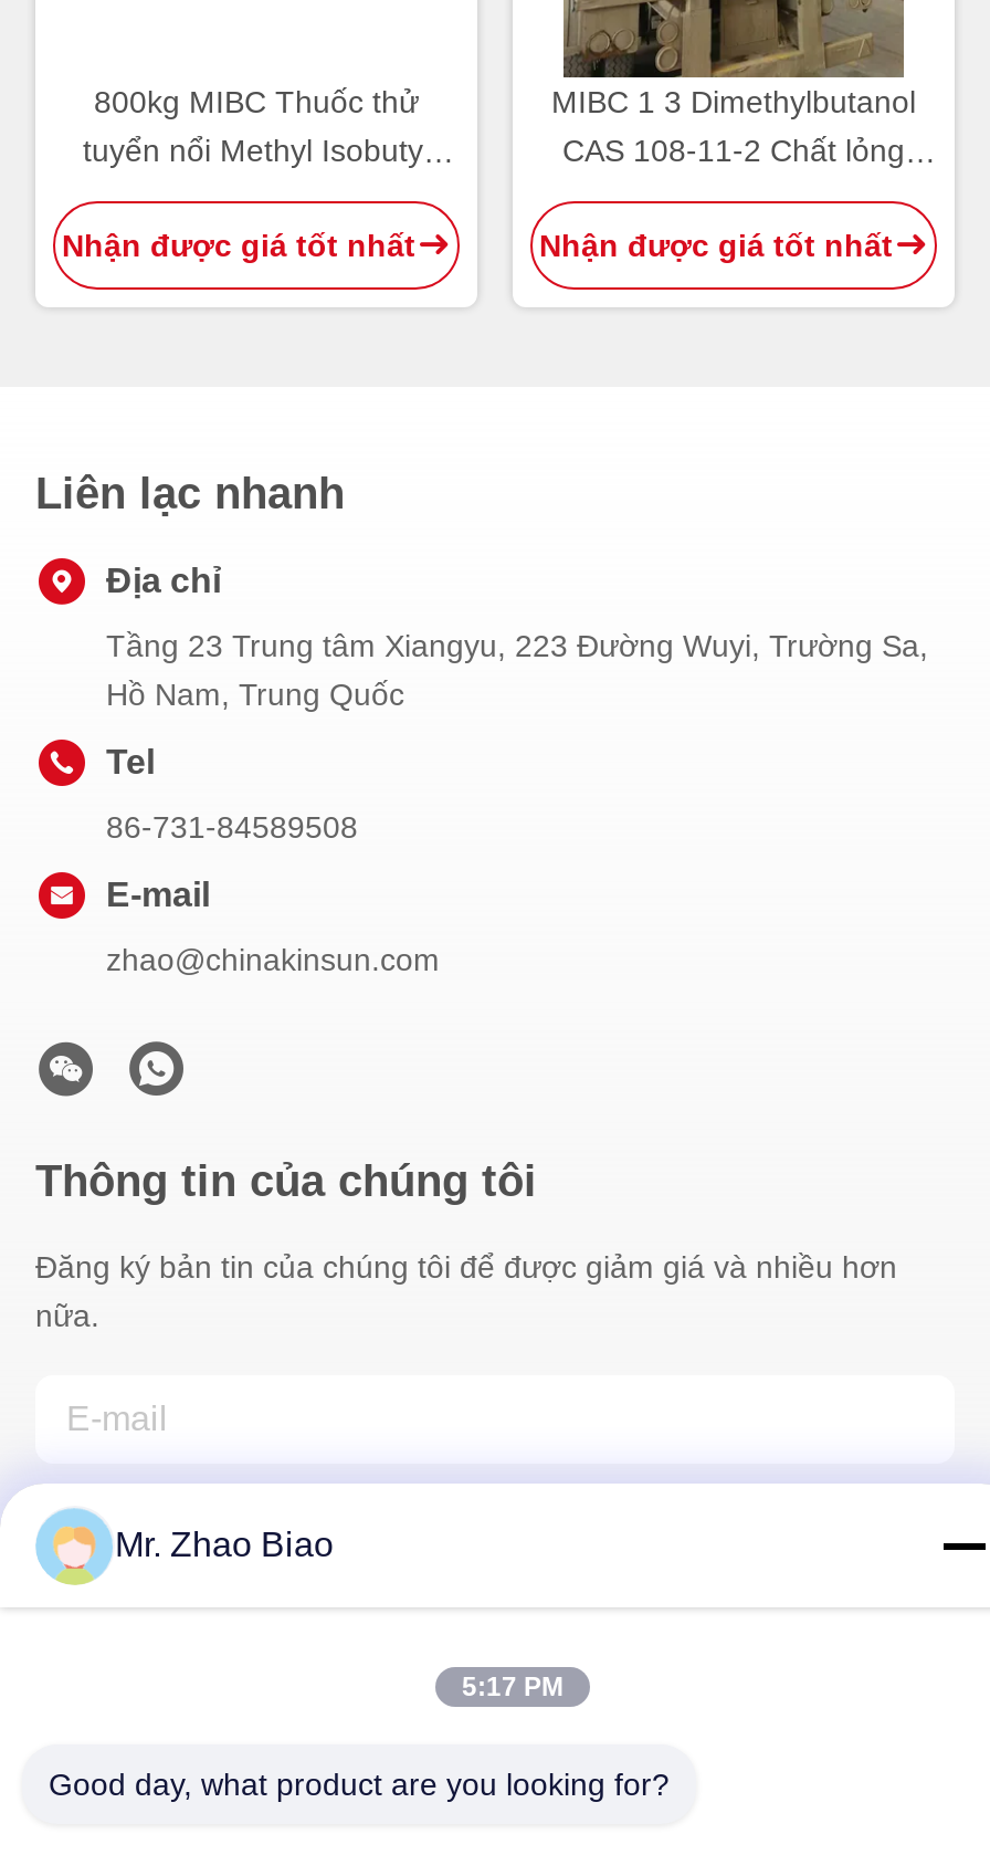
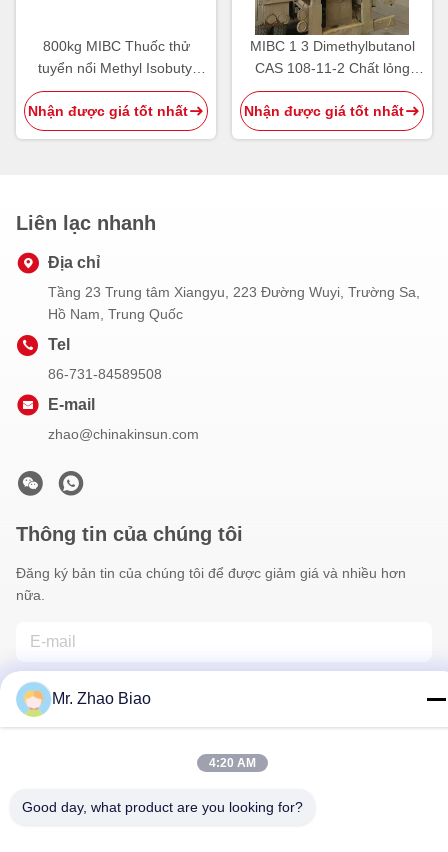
- 5:17 PM
+ 4:20 AM
